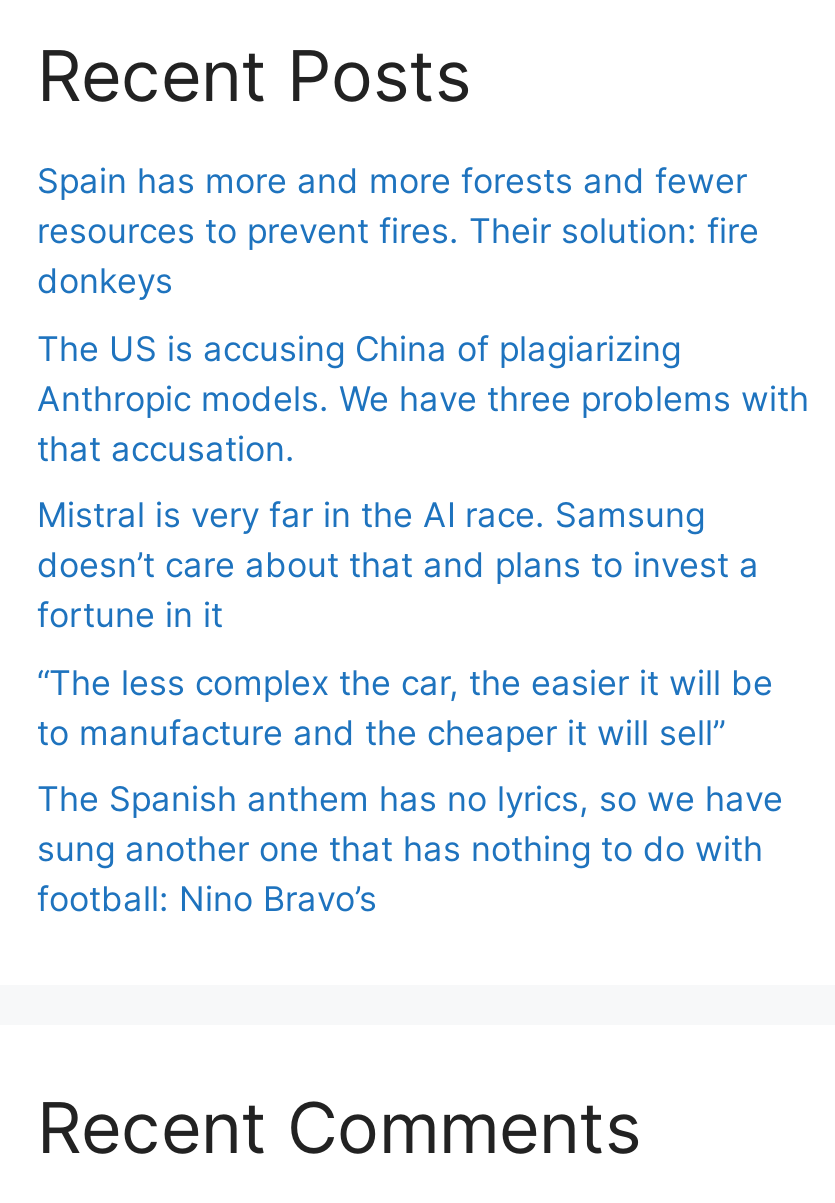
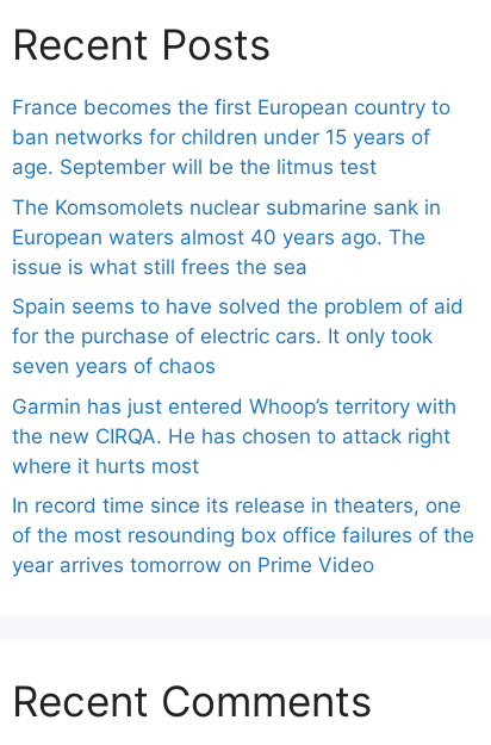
- Spain has more and more forests and fewer
- resources to prevent fires. Their solution: fire
- donkeys
+ France becomes the first European country to
+ ban networks for children under 15 years of
+ age. September will be the litmus test

- The US is accusing China of plagiarizing
- Anthropic models. We have three problems with
- that accusation.
+ The Komsomolets nuclear submarine sank in
+ European waters almost 40 years ago. The
+ issue is what still frees the sea

- Mistral is very far in the AI race. Samsung
- doesn’t care about that and plans to invest a
- fortune in it
+ Spain seems to have solved the problem of aid
+ for the purchase of electric cars. It only took
+ seven years of chaos

- “The less complex the car, the easier it will be
- to manufacture and the cheaper it will sell”
+ Garmin has just entered Whoop’s territory with
+ the new CIRQA. He has chosen to attack right
+ where it hurts most

- The Spanish anthem has no lyrics, so we have
- sung another one that has nothing to do with
- football: Nino Bravo’s
+ In record time since its release in theaters, one
+ of the most resounding box office failures of the
+ year arrives tomorrow on Prime Video
